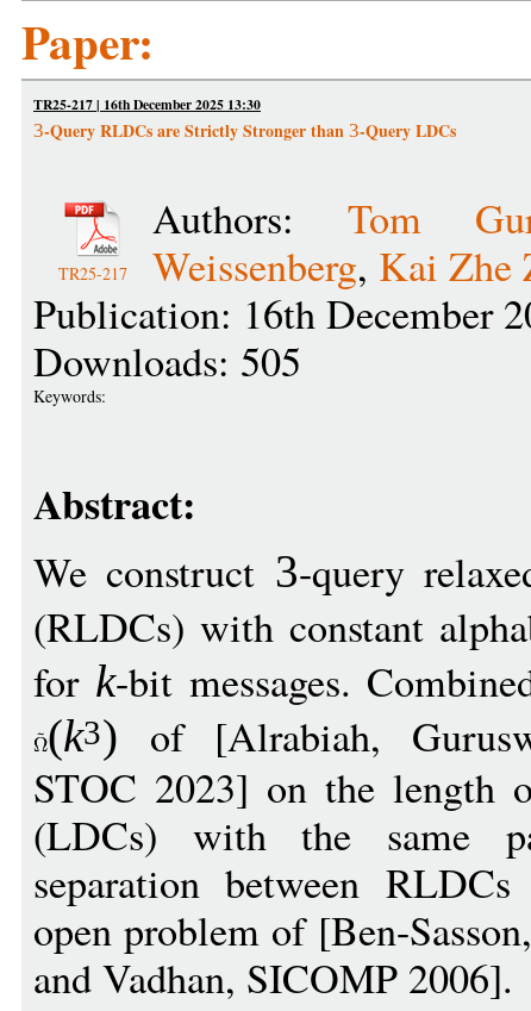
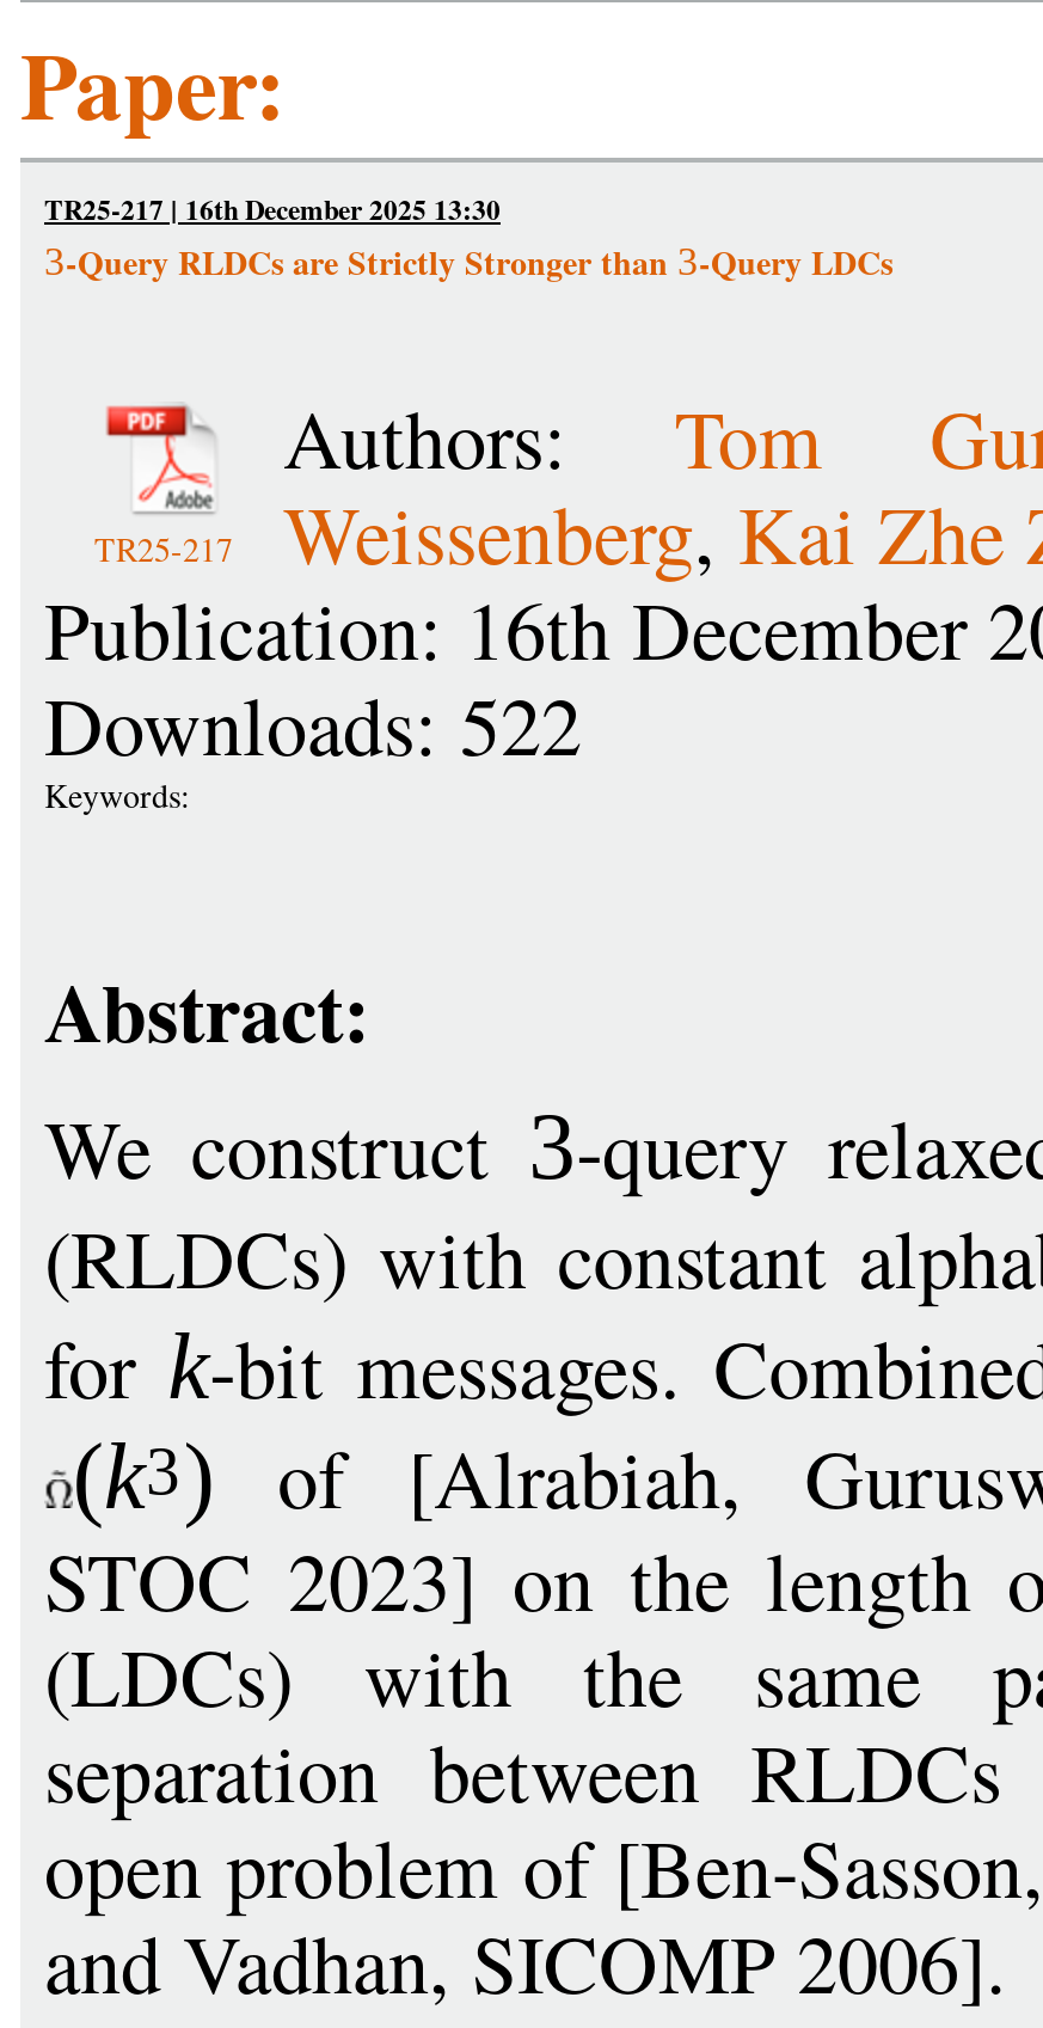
- Downloads: 505
+ Downloads: 522
